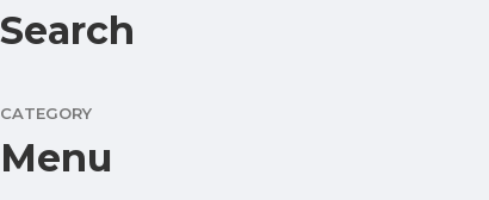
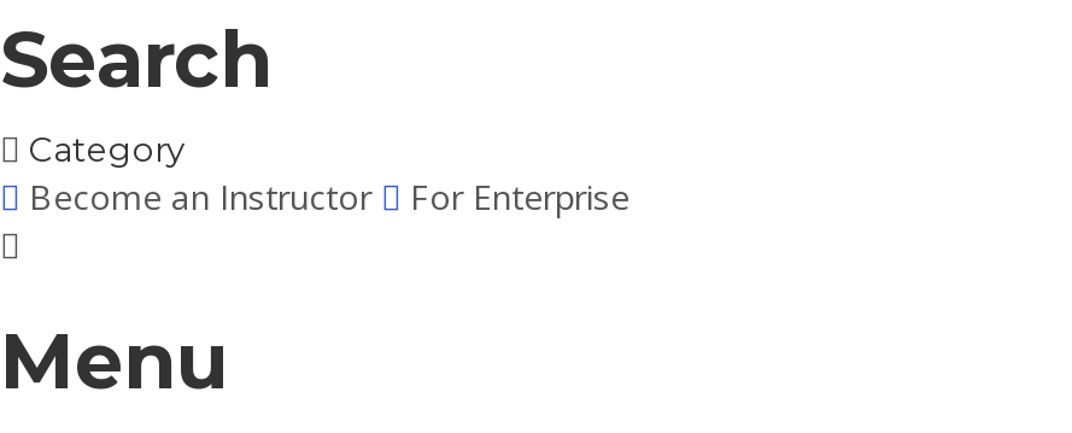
- CATEGORY
+ Category
+ Become an Instructor
+ For Enterprise
